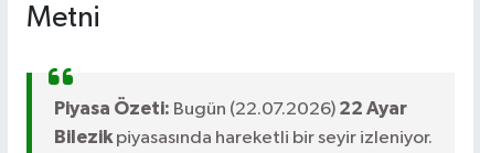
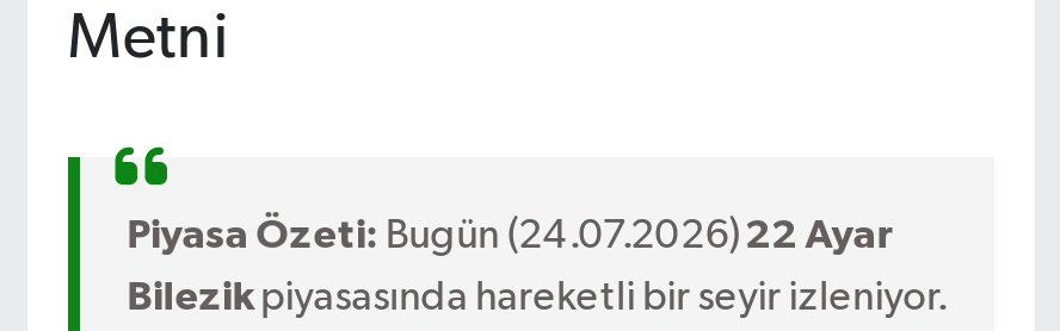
- Piyasa Özeti: Bugün (22.07.2026) 22 Ayar
+ Piyasa Özeti: Bugün (24.07.2026) 22 Ayar
